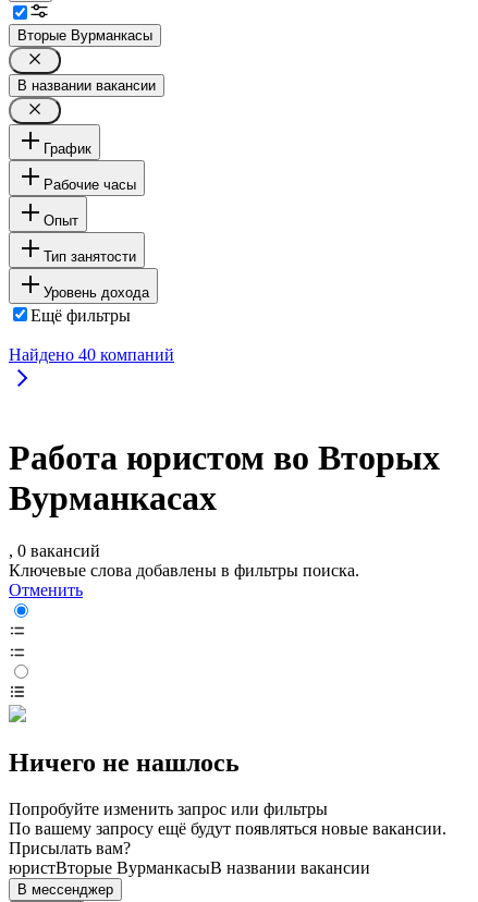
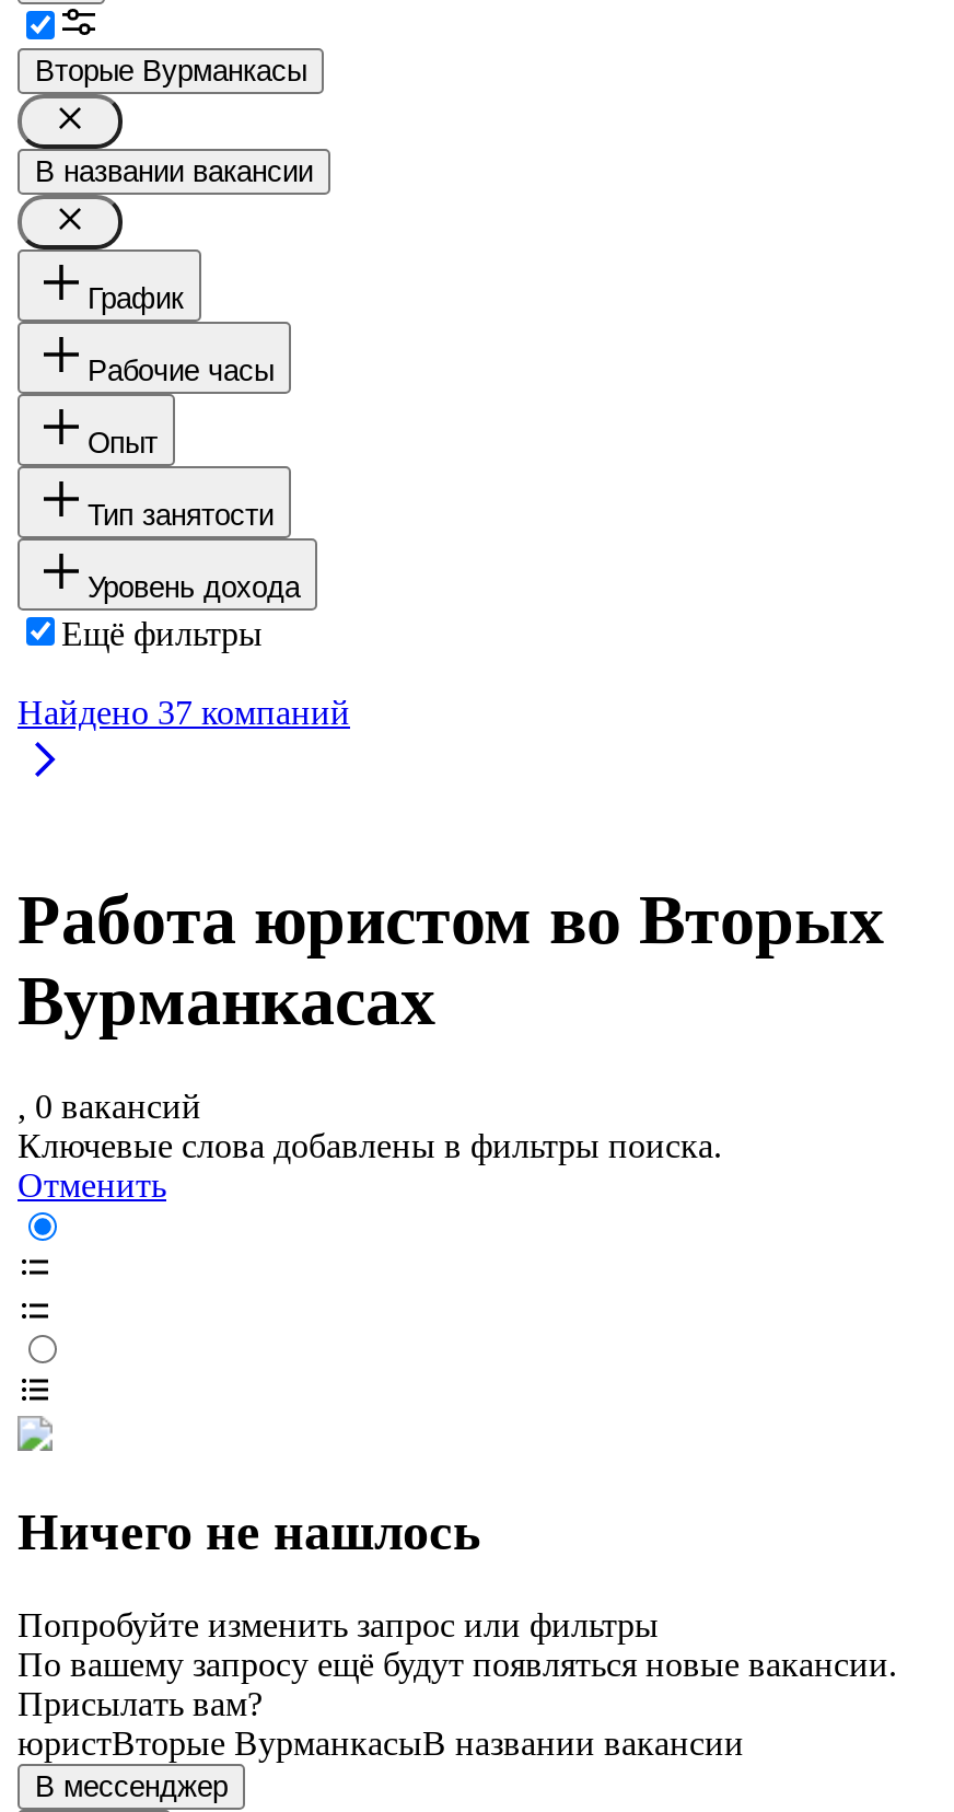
- Найдено 40 компаний
+ Найдено 37 компаний
